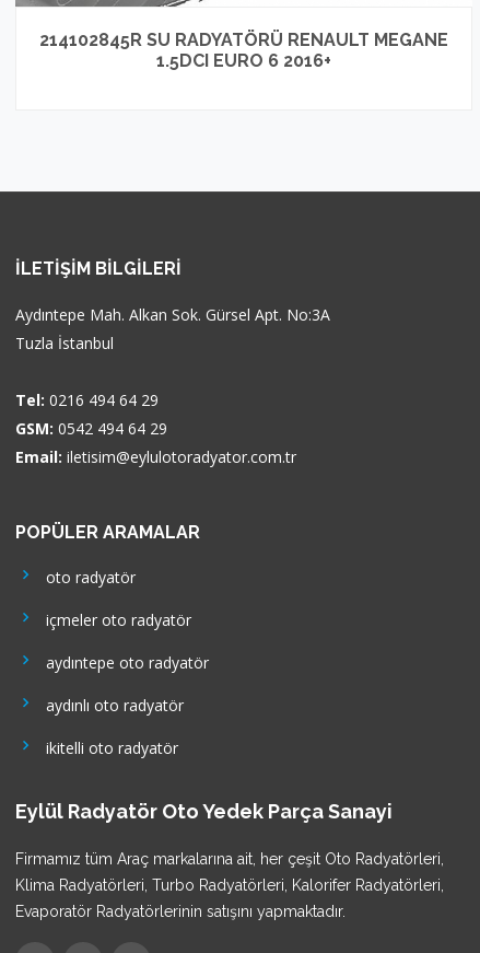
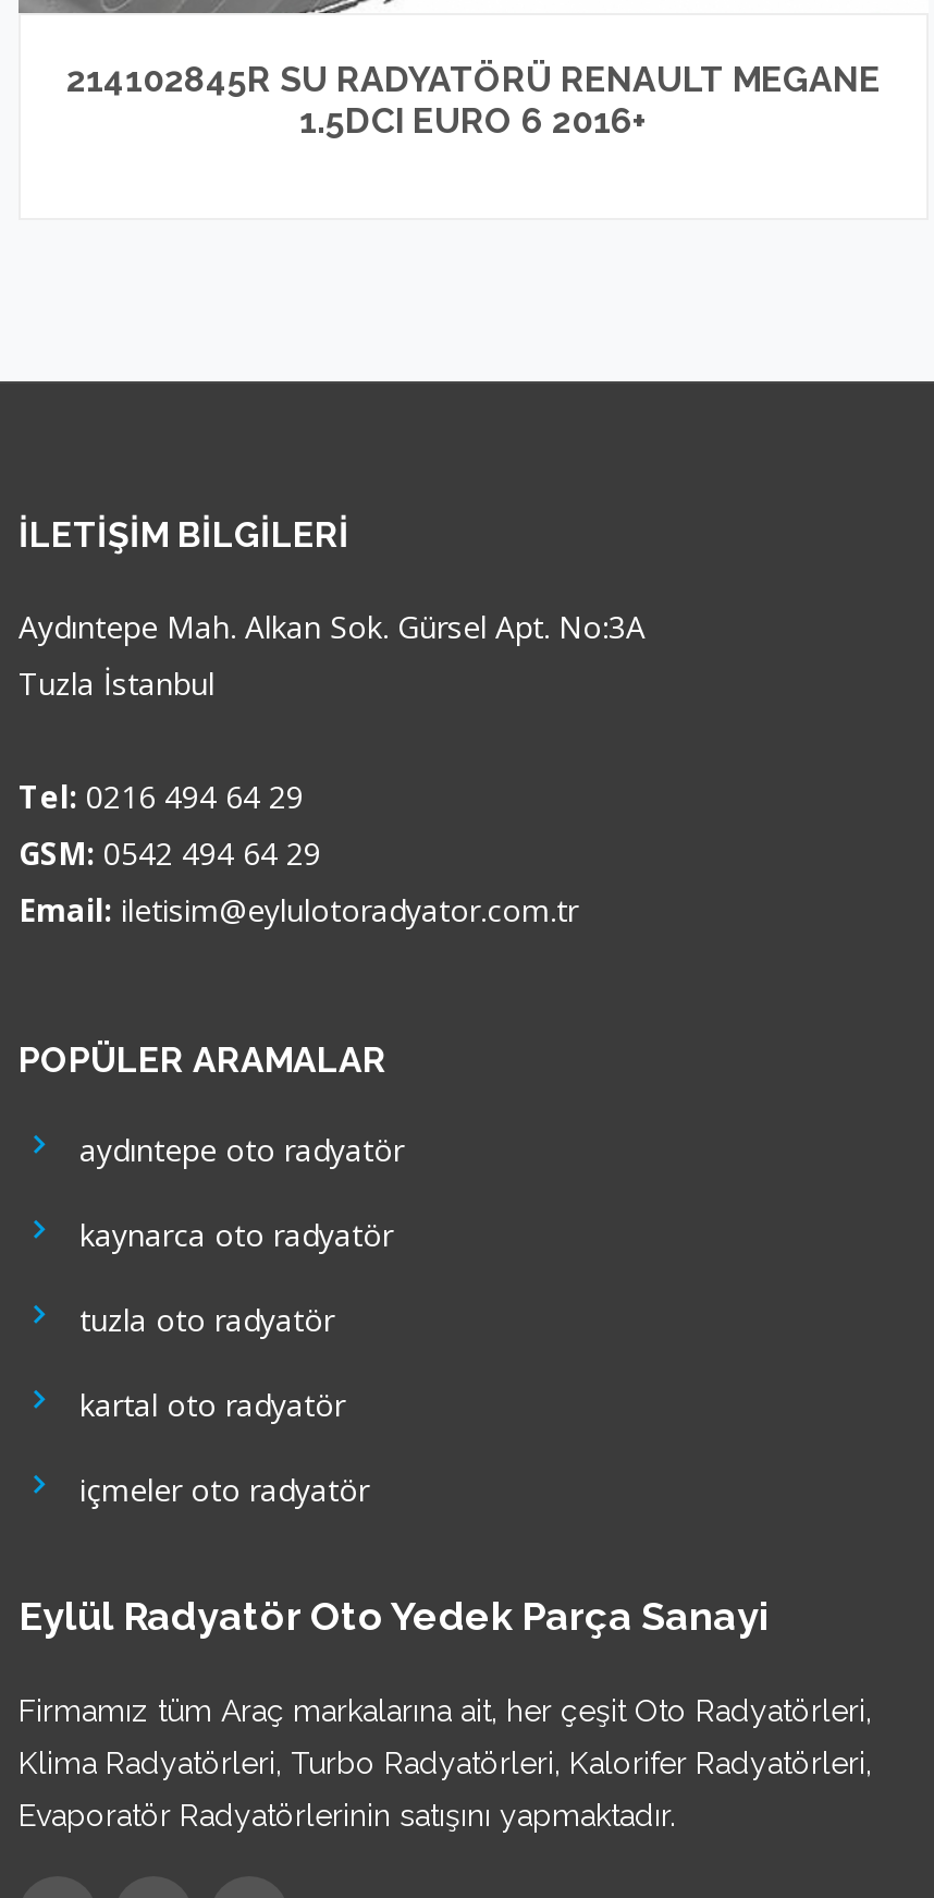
- oto radyatör
+ kaynarca oto radyatör
+ tuzla oto radyatör
+ kartal oto radyatör

moved down: içmeler oto radyatör

moved up: aydıntepe oto radyatör

- aydınlı oto radyatör
- ikitelli oto radyatör
